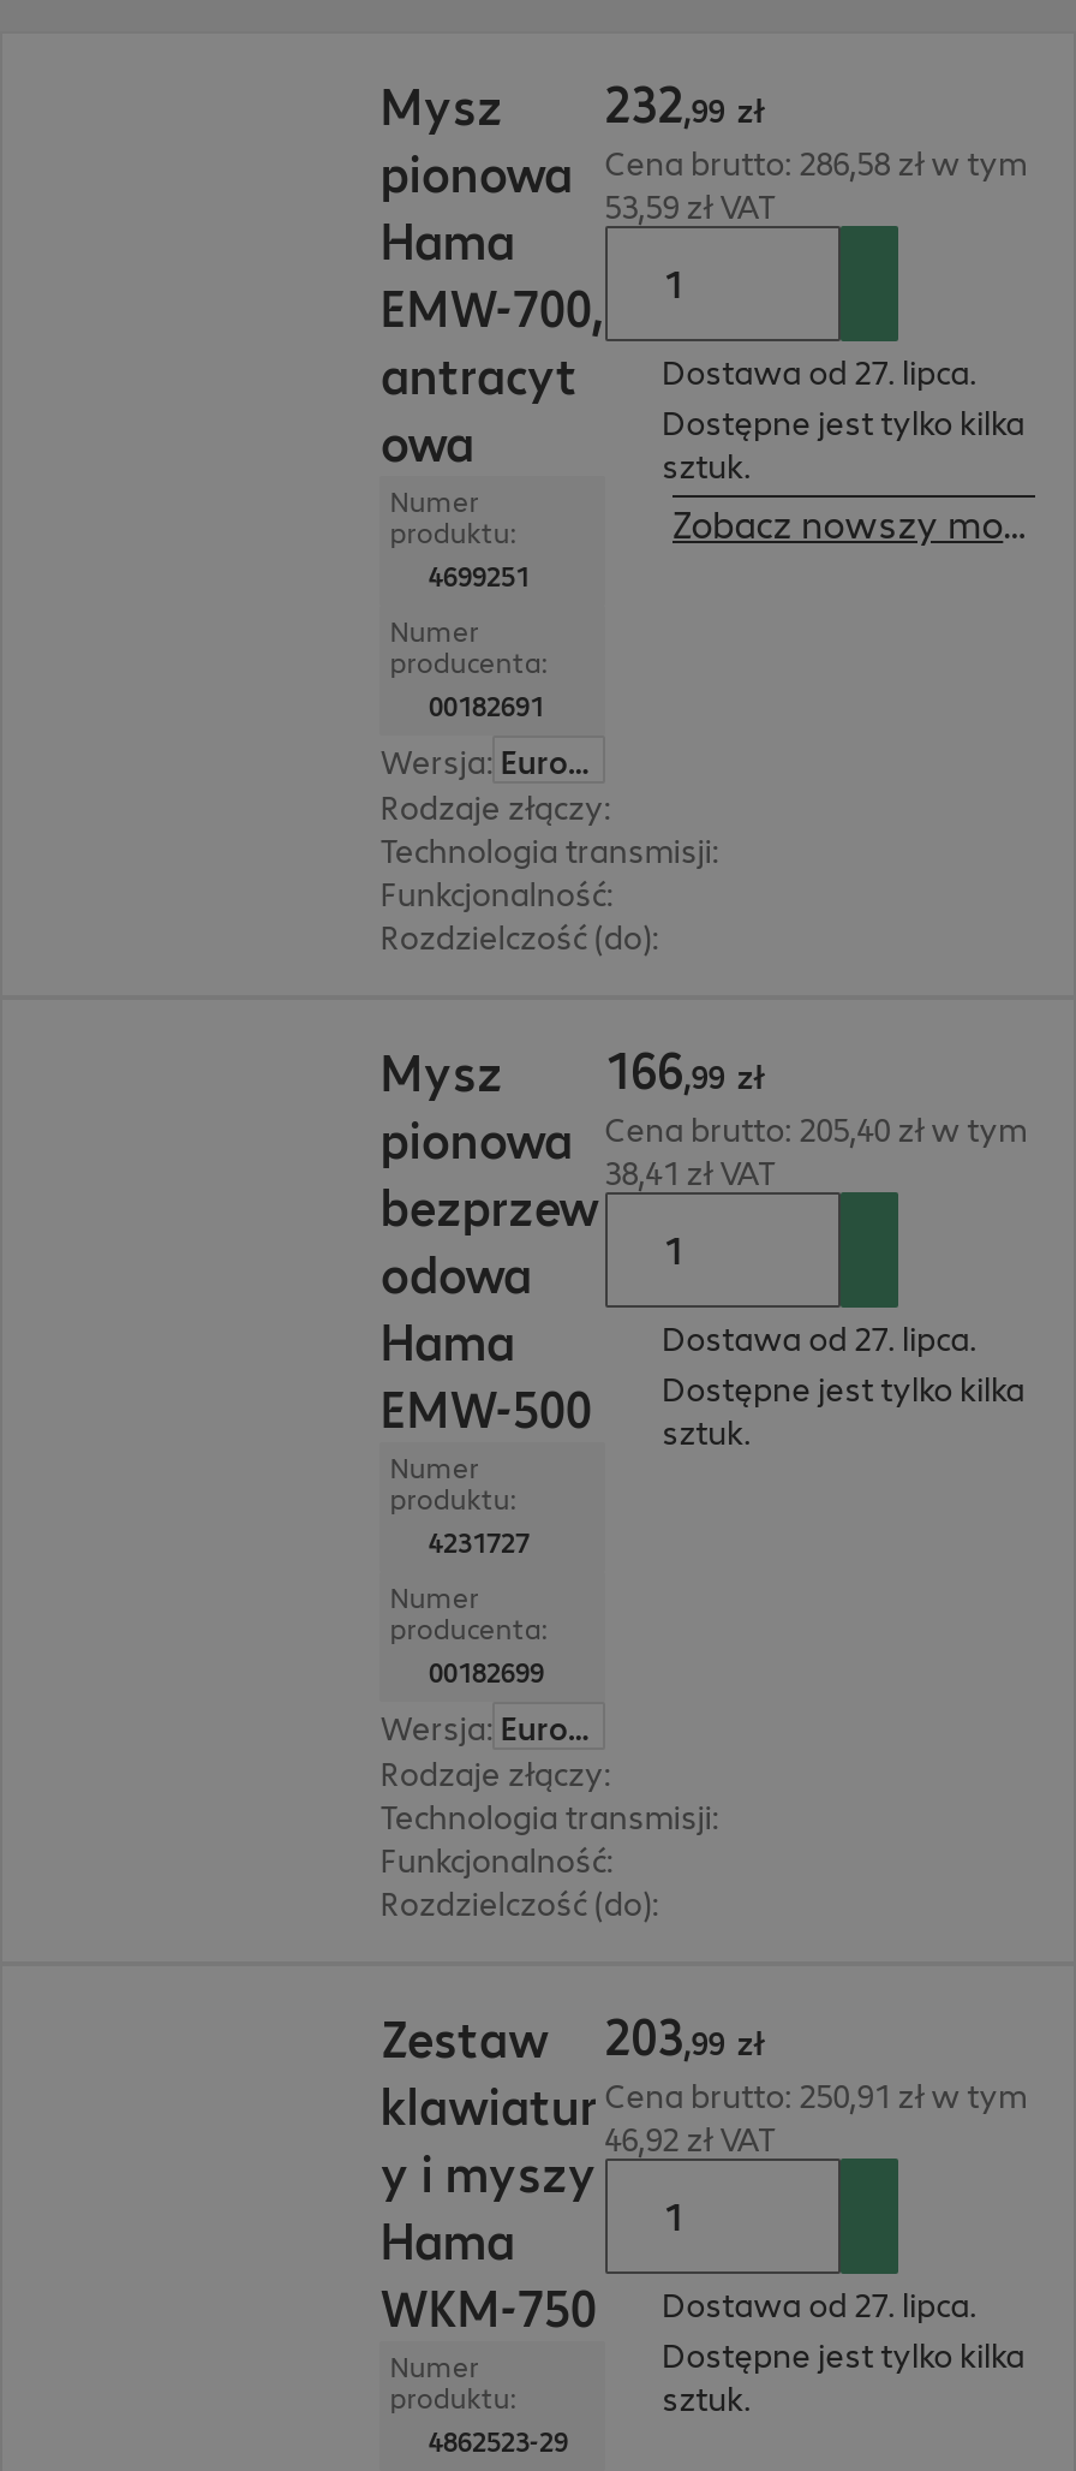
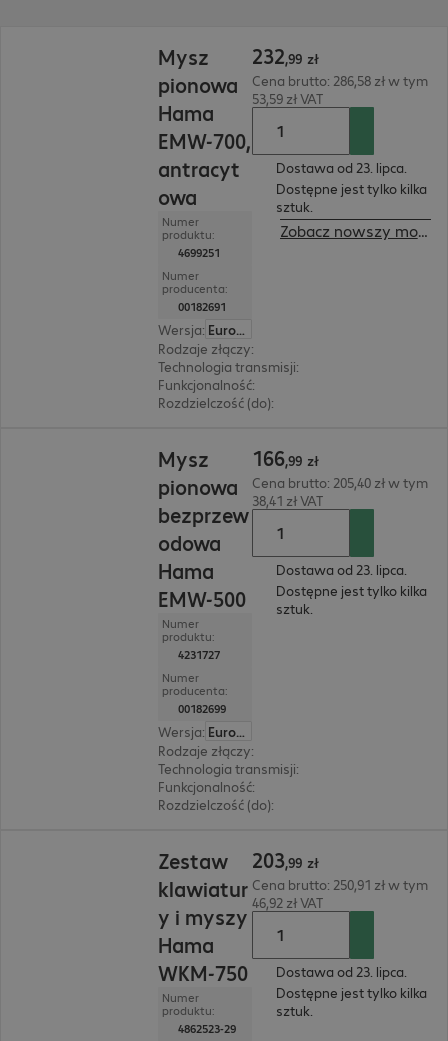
- Dostawa od 27. lipca.
+ Dostawa od 23. lipca.

- Dostawa od 27. lipca.
+ Dostawa od 23. lipca.

- Dostawa od 27. lipca.
+ Dostawa od 23. lipca.
